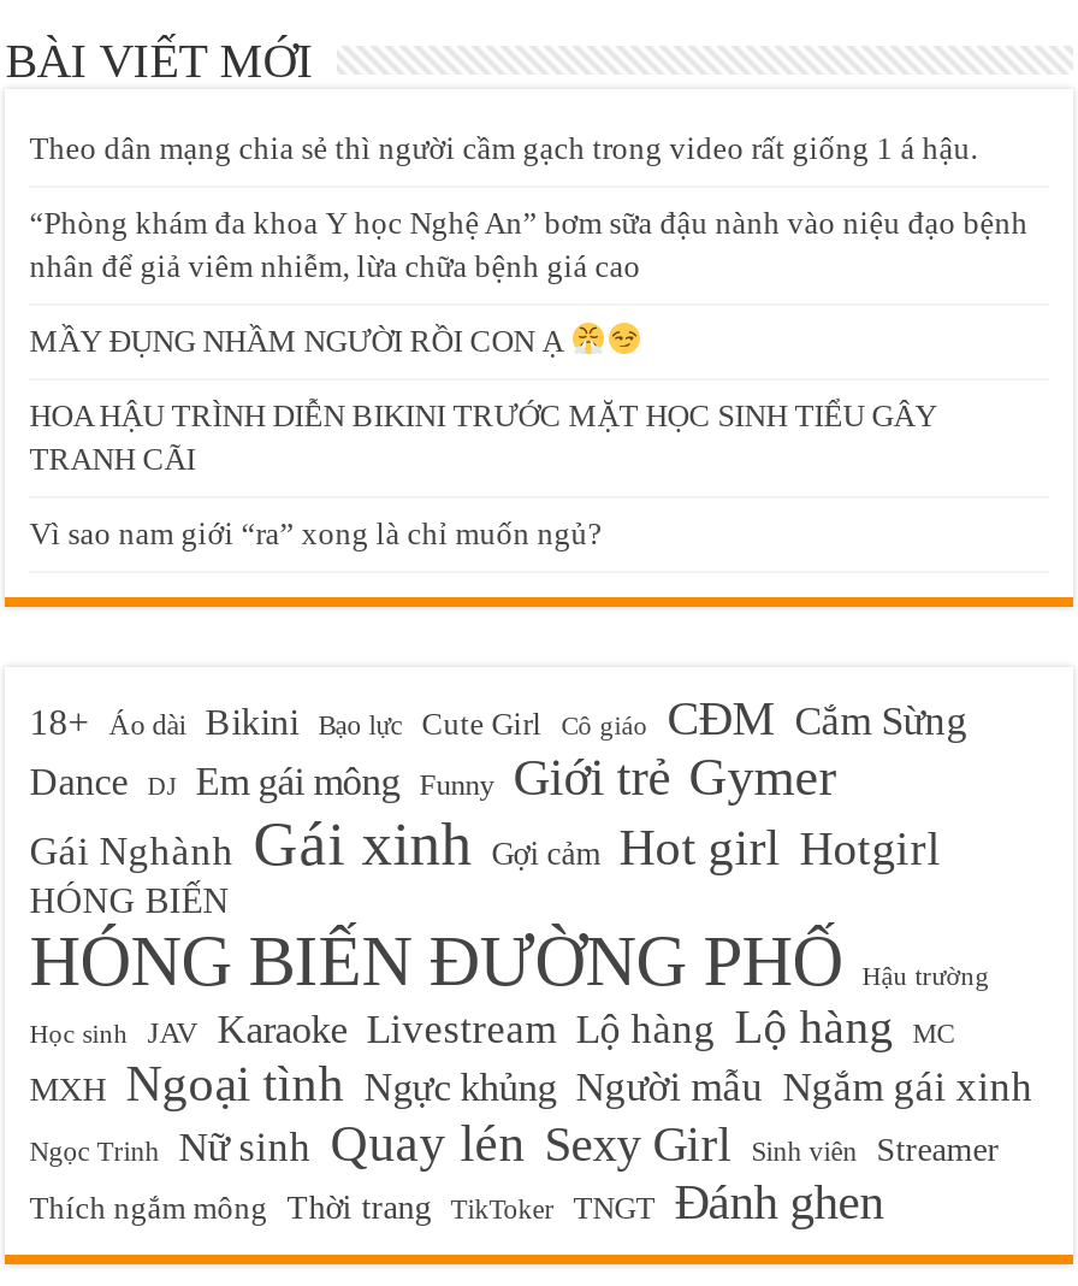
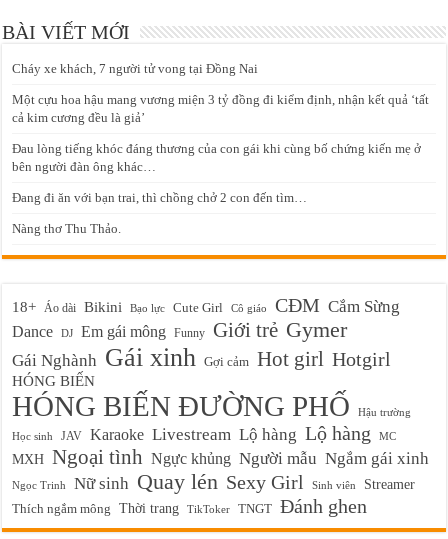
- Theo dân mạng chia sẻ thì người cầm gạch trong video rất giống 1 á hậu.
+ Cháy xe khách, 7 người tử vong tại Đồng Nai

- “Phòng khám đa khoa Y học Nghệ An” bơm sữa đậu nành vào niệu đạo bệnh
- nhân để giả viêm nhiễm, lừa chữa bệnh giá cao
+ Một cựu hoa hậu mang vương miện 3 tỷ đồng đi kiểm định, nhận kết quả ‘tất
+ cả kim cương đều là giả’

- MẦY ĐỤNG NHẦM NGƯỜI RỒI CON Ạ
+ Đau lòng tiếng khóc đáng thương của con gái khi cùng bố chứng kiến mẹ ở
+ bên người đàn ông khác…

- HOA HẬU TRÌNH DIỄN BIKINI TRƯỚC MẶT HỌC SINH TIỂU GÂY
- TRANH CÃI
+ Đang đi ăn với bạn trai, thì chồng chở 2 con đến tìm…

- Vì sao nam giới “ra” xong là chỉ muốn ngủ?
+ Nàng thơ Thu Thảo.
